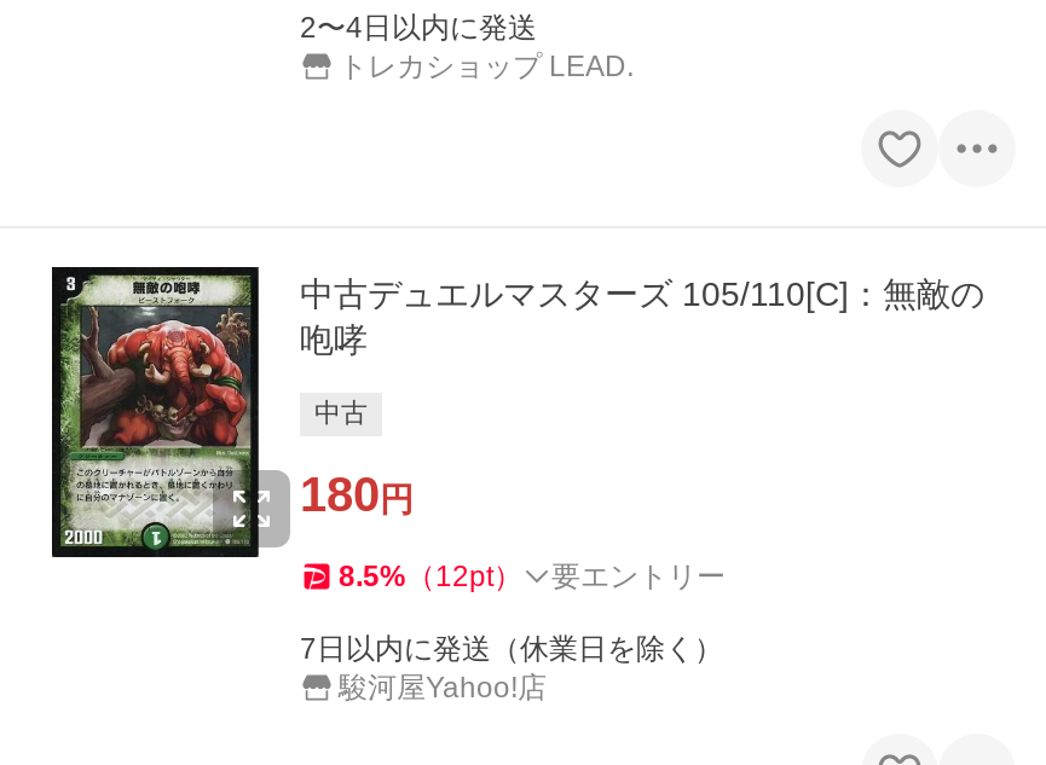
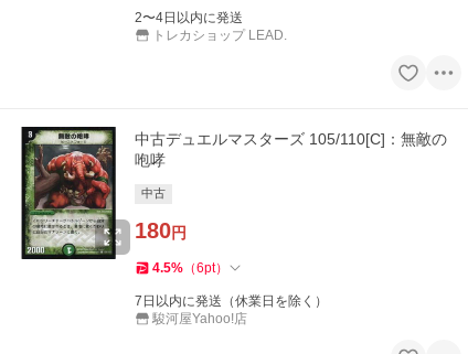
- 8.5%（12pt）
- 要エントリー
+ 4.5%（6pt）
